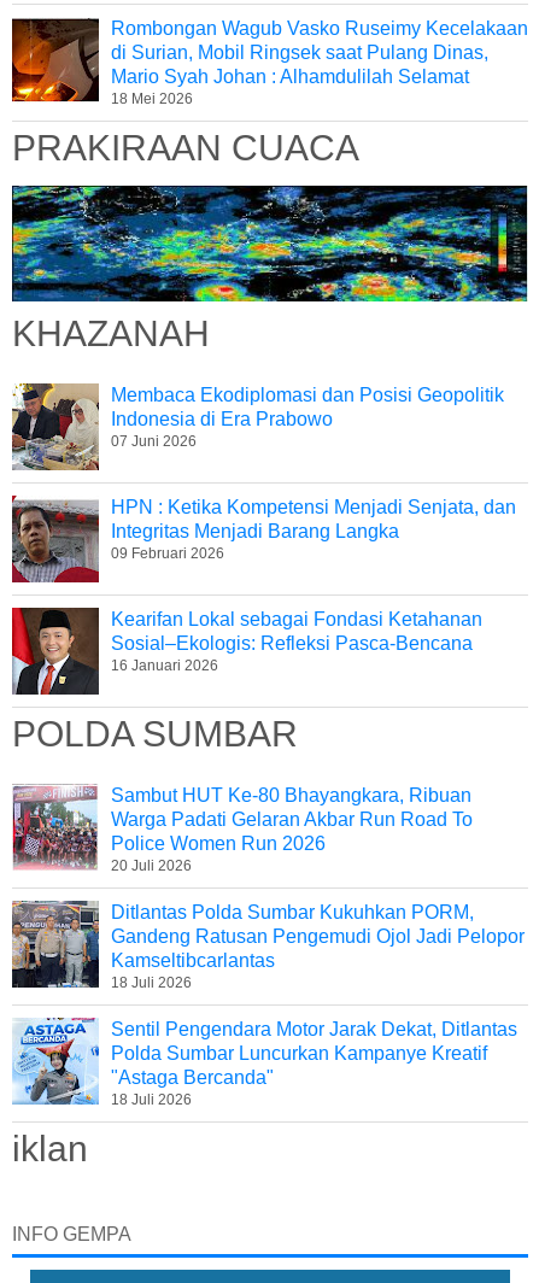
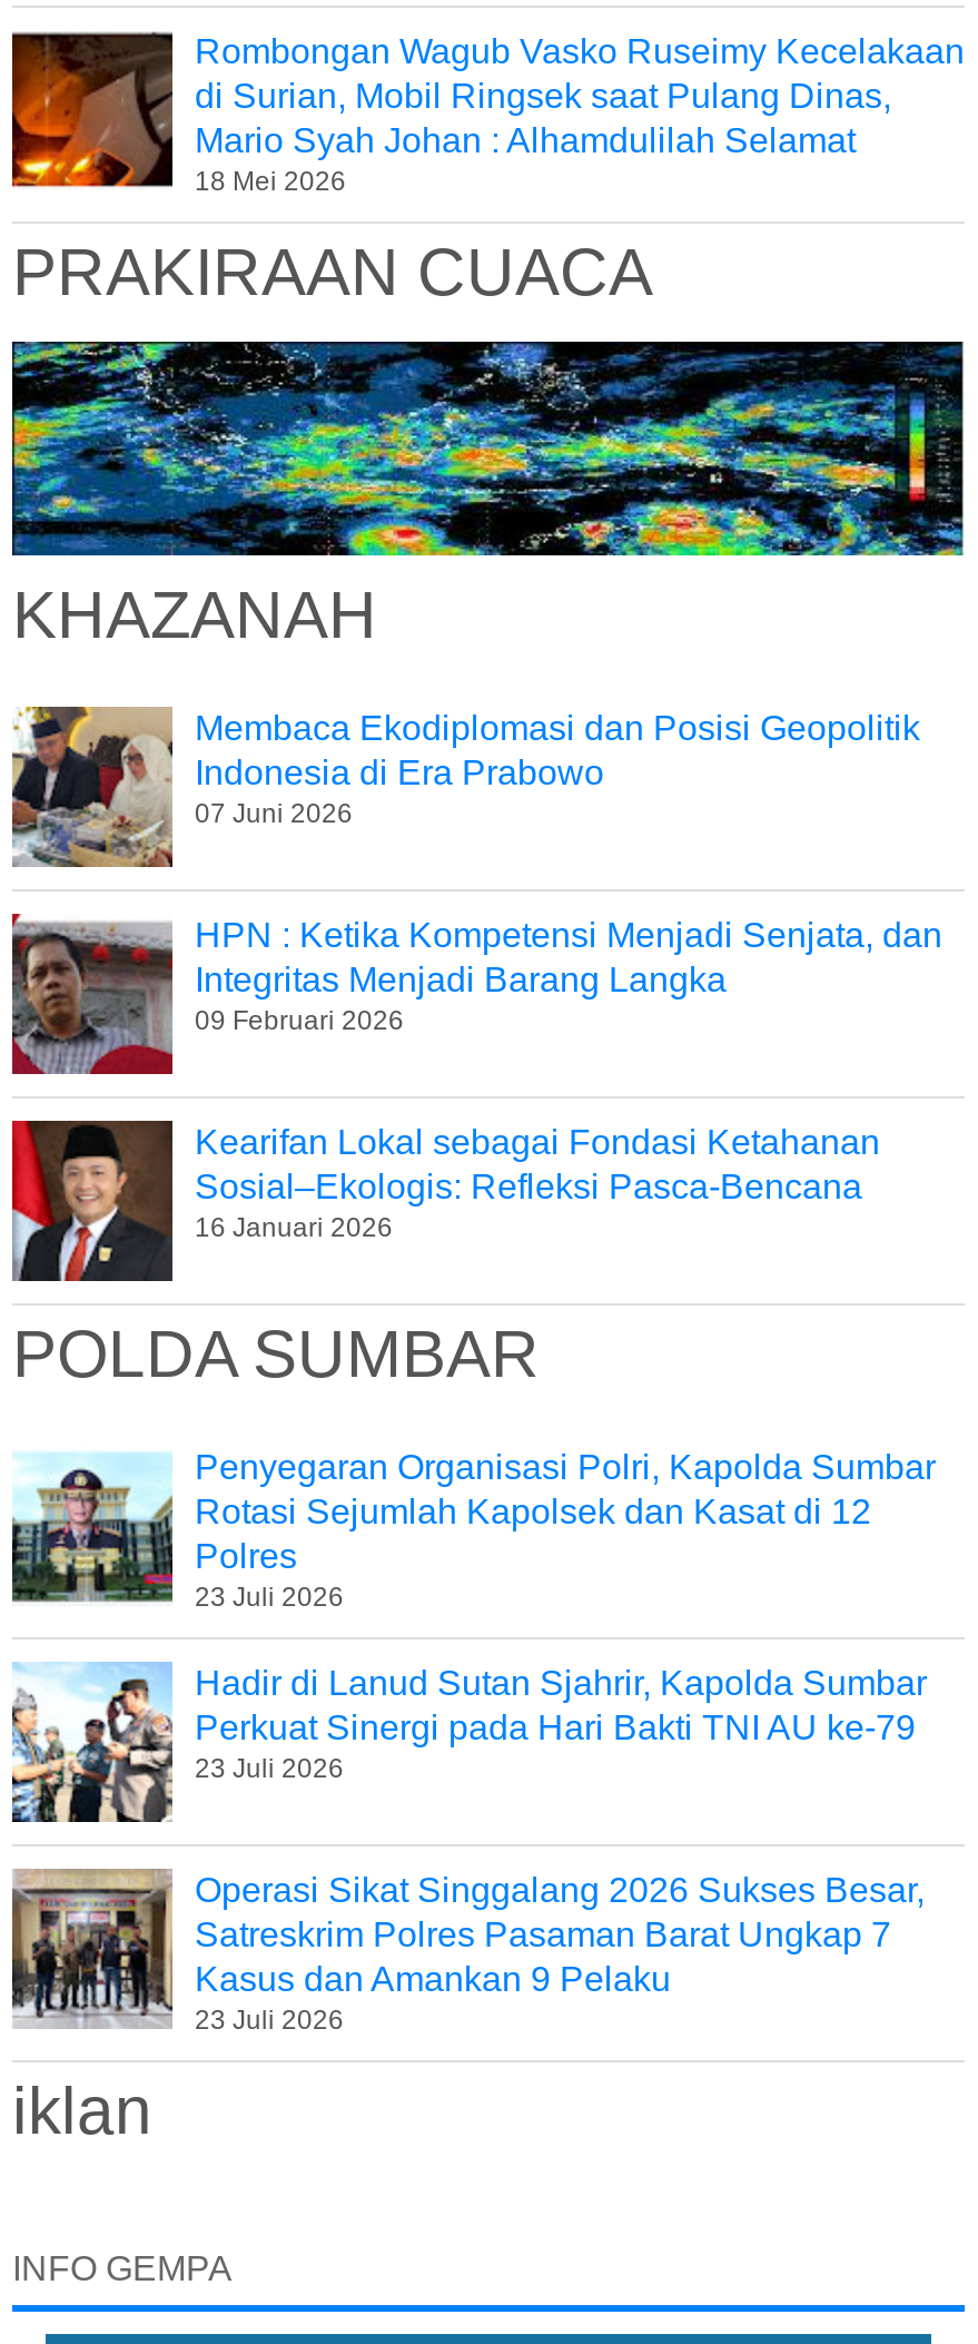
- [image]
- Sambut HUT Ke-80 Bhayangkara, Ribuan
- Warga Padati Gelaran Akbar Run Road To
- Police Women Run 2026
- 20 Juli 2026
+ [image]
+ Penyegaran Organisasi Polri, Kapolda Sumbar
+ Rotasi Sejumlah Kapolsek dan Kasat di 12
+ Polres
+ 23 Juli 2026

- [image]
- Ditlantas Polda Sumbar Kukuhkan PORM,
- Gandeng Ratusan Pengemudi Ojol Jadi Pelopor
- Kamseltibcarlantas
- 18 Juli 2026
+ [image]
+ Hadir di Lanud Sutan Sjahrir, Kapolda Sumbar
+ Perkuat Sinergi pada Hari Bakti TNI AU ke-79
+ 23 Juli 2026

- [image]
- Sentil Pengendara Motor Jarak Dekat, Ditlantas
- Polda Sumbar Luncurkan Kampanye Kreatif
- "Astaga Bercanda"
- 18 Juli 2026
+ [image]
+ Operasi Sikat Singgalang 2026 Sukses Besar,
+ Satreskrim Polres Pasaman Barat Ungkap 7
+ Kasus dan Amankan 9 Pelaku
+ 23 Juli 2026
